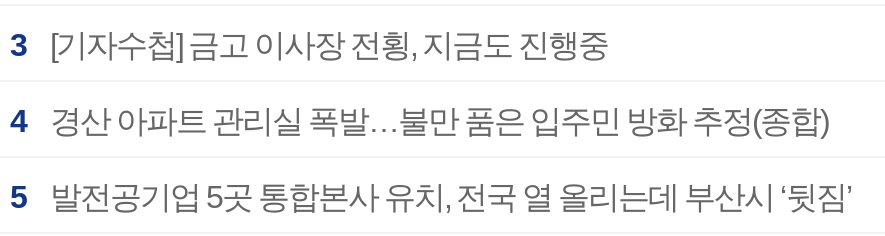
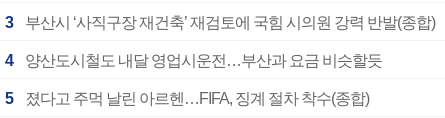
- [기자수첩] 금고 이사장 전횡, 지금도 진행중
+ 부산시 ‘사직구장 재건축’ 재검토에 국힘 시의원 강력 반발(종합)

- 경산 아파트 관리실 폭발…불만 품은 입주민 방화 추정(종합)
+ 양산도시철도 내달 영업시운전…부산과 요금 비슷할듯

- 발전공기업 5곳 통합본사 유치, 전국 열 올리는데 부산시 ‘뒷짐’
+ 졌다고 주먹 날린 아르헨…FIFA, 징계 절차 착수(종합)
